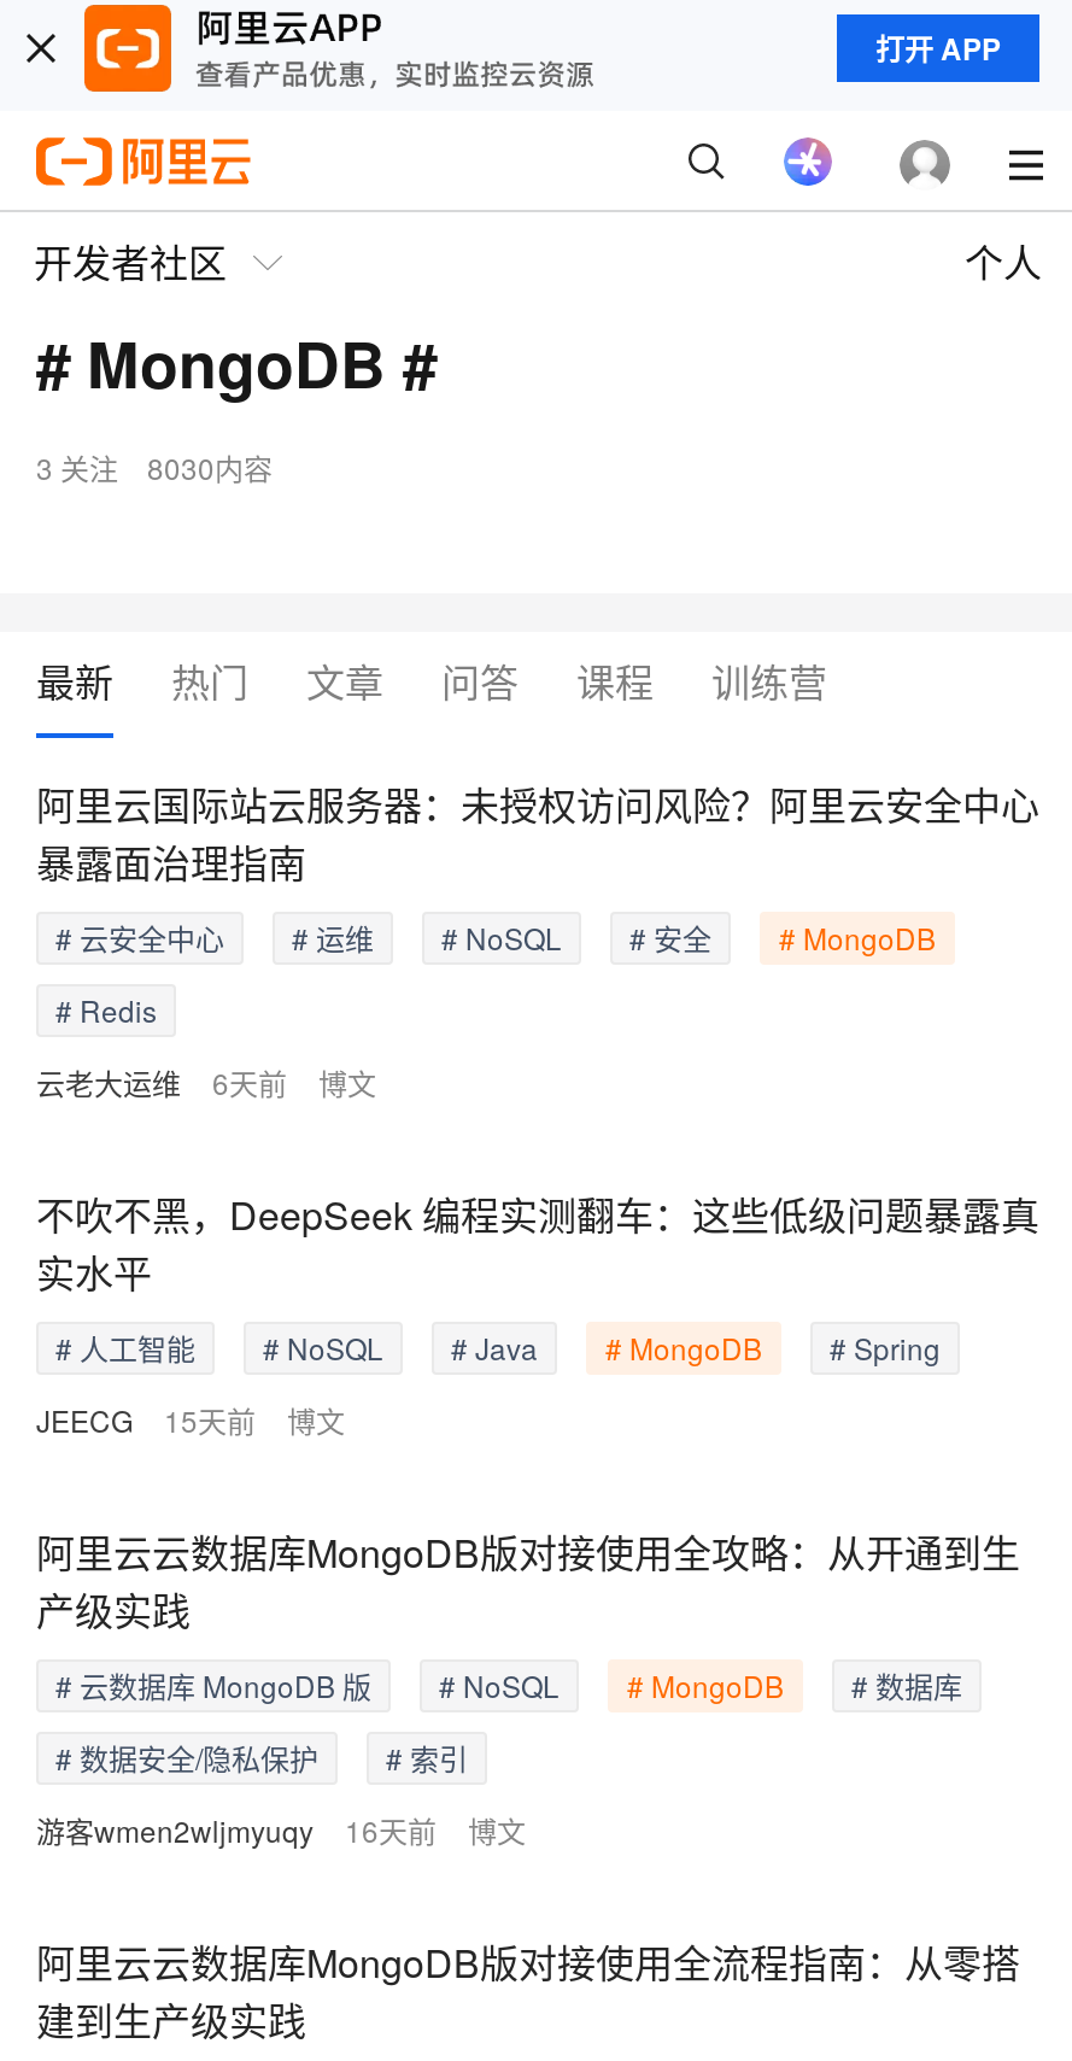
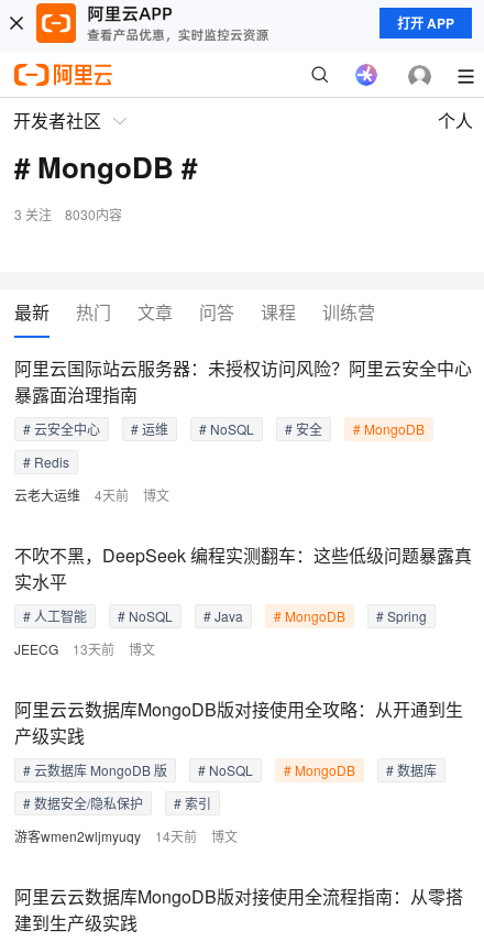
- 云老大运维 6天前 博文
+ 云老大运维 4天前 博文

- JEECG 15天前 博文
+ JEECG 13天前 博文

- 游客wmen2wljmyuqy 16天前 博文
+ 游客wmen2wljmyuqy 14天前 博文
